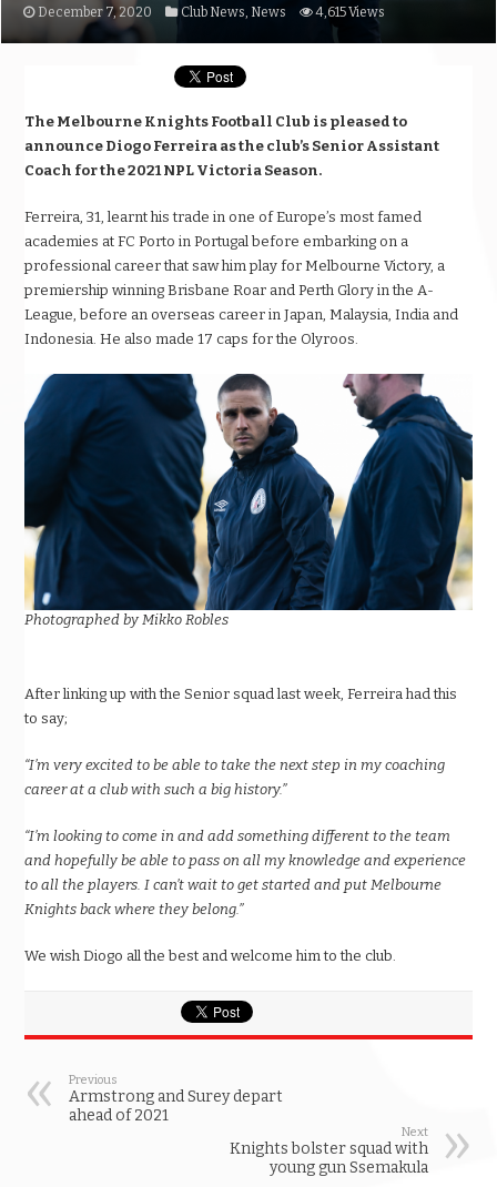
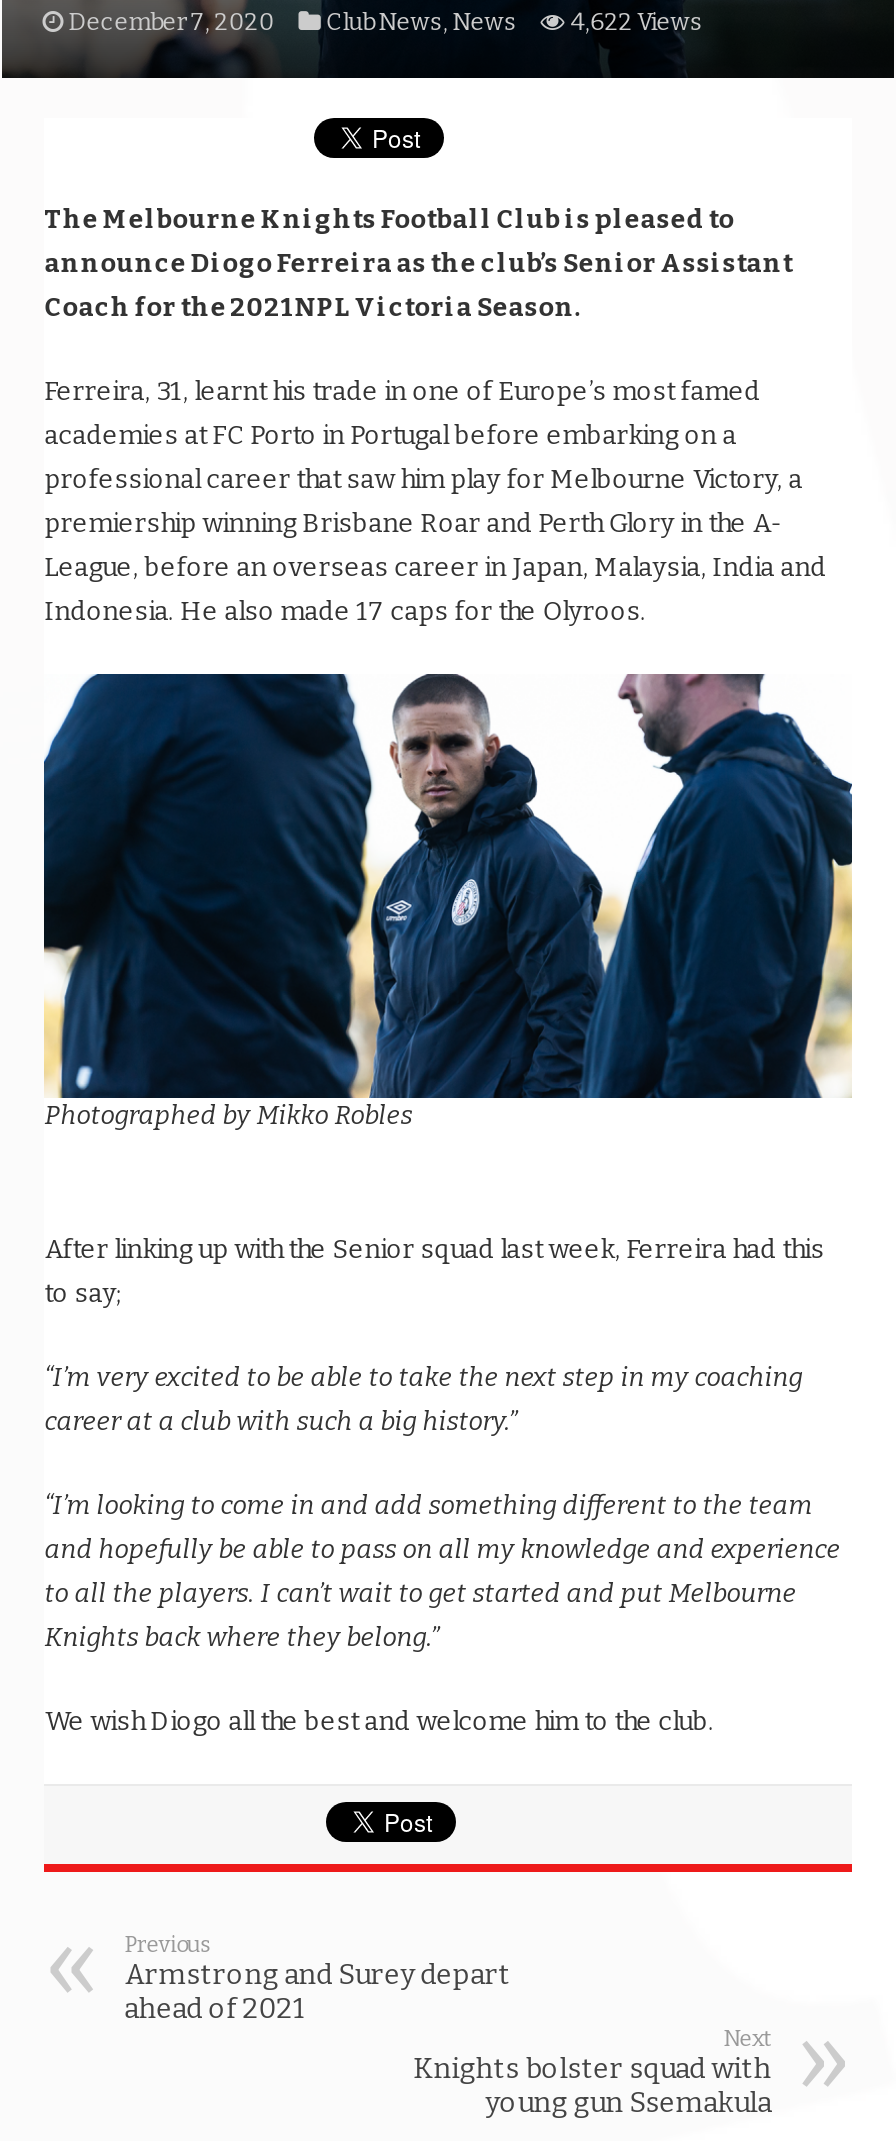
- December 7, 2020 Club News, News 4,615 Views
+ December 7, 2020 Club News, News 4,622 Views
